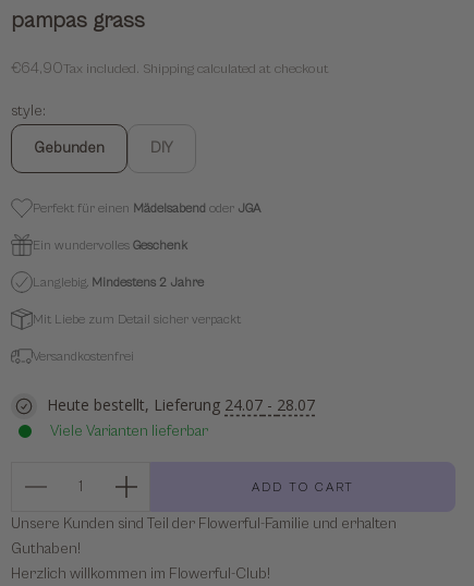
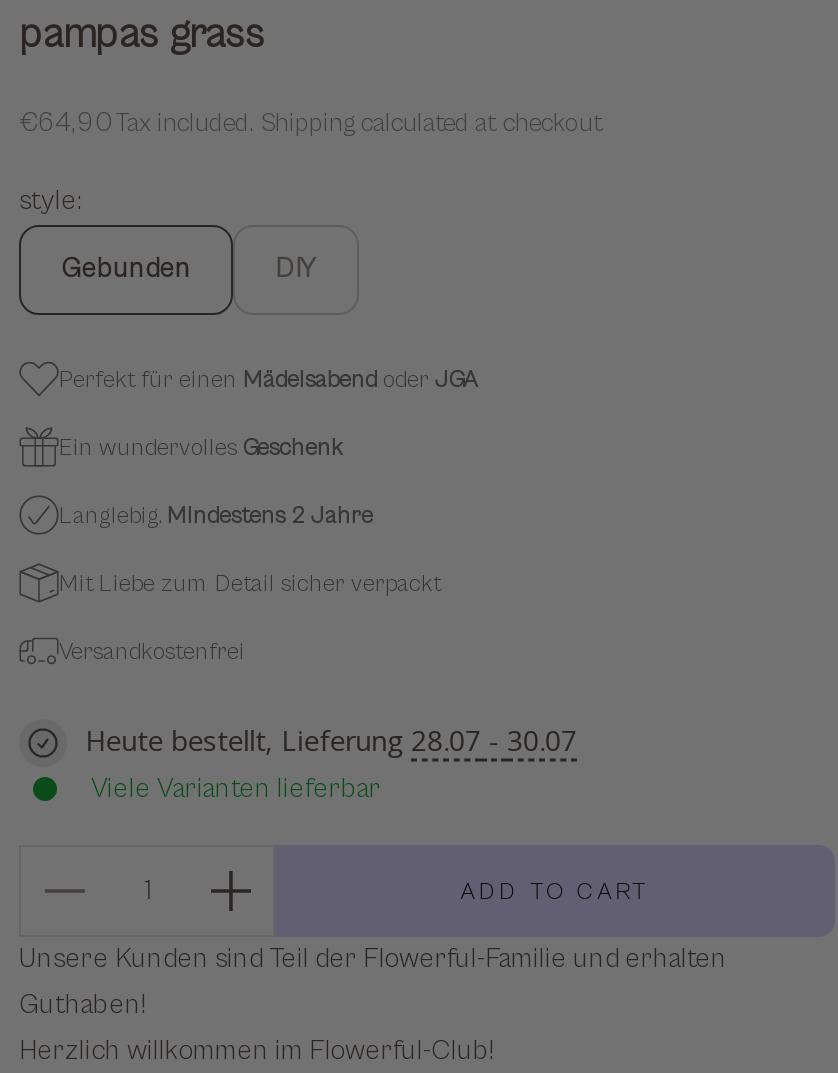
- Heute bestellt, Lieferung 24.07 - 28.07
+ Heute bestellt, Lieferung 28.07 - 30.07
